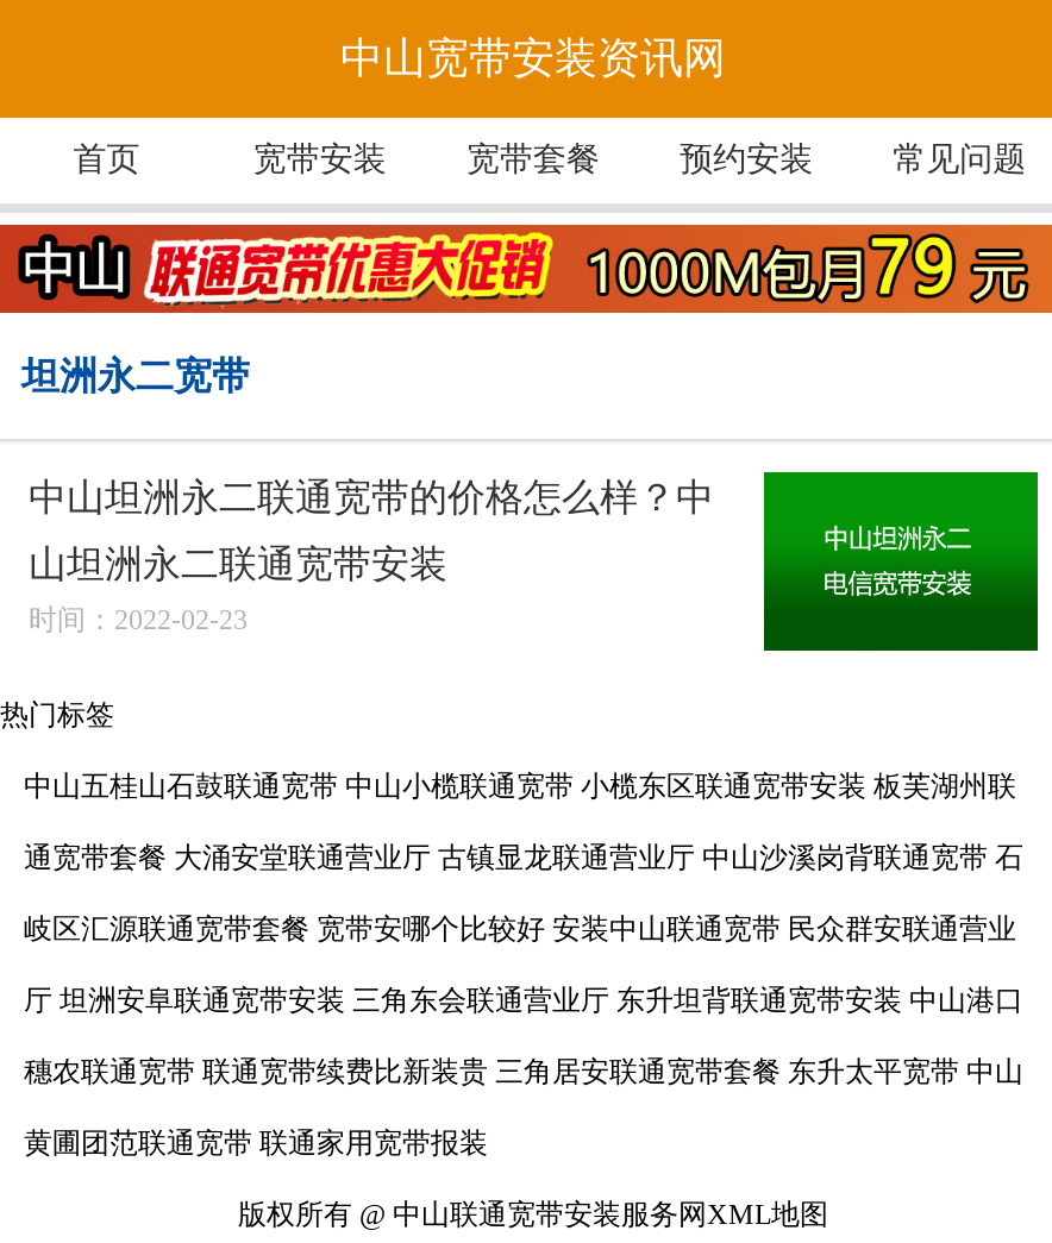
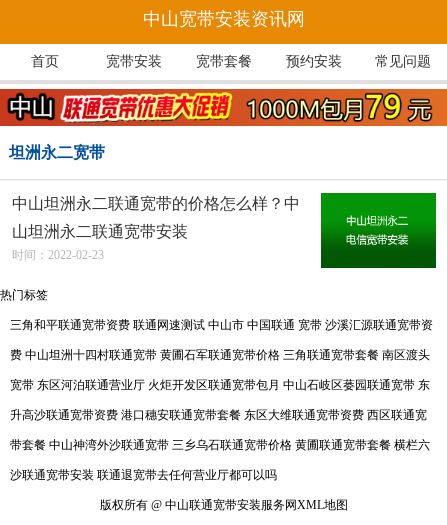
- 中山五桂山石鼓联通宽带 中山小榄联通宽带 小榄东区联通宽带安装 板芙湖州联
+ 三角和平联通宽带资费 联通网速测试 中山市 中国联通 宽带 沙溪汇源联通宽带资

- 通宽带套餐 大涌安堂联通营业厅 古镇显龙联通营业厅 中山沙溪岗背联通宽带 石
+ 费 中山坦洲十四村联通宽带 黄圃石军联通宽带价格 三角联通宽带套餐 南区渡头

- 岐区汇源联通宽带套餐 宽带安哪个比较好 安装中山联通宽带 民众群安联通营业
+ 宽带 东区河泊联通营业厅 火炬开发区联通宽带包月 中山石岐区蒌园联通宽带 东

- 厅 坦洲安阜联通宽带安装 三角东会联通营业厅 东升坦背联通宽带安装 中山港口
+ 升高沙联通宽带资费 港口穗安联通宽带套餐 东区大维联通宽带资费 西区联通宽

- 穗农联通宽带 联通宽带续费比新装贵 三角居安联通宽带套餐 东升太平宽带 中山
+ 带套餐 中山神湾外沙联通宽带 三乡乌石联通宽带价格 黄圃联通宽带套餐 横栏六

- 黄圃团范联通宽带 联通家用宽带报装
+ 沙联通宽带安装 联通退宽带去任何营业厅都可以吗
